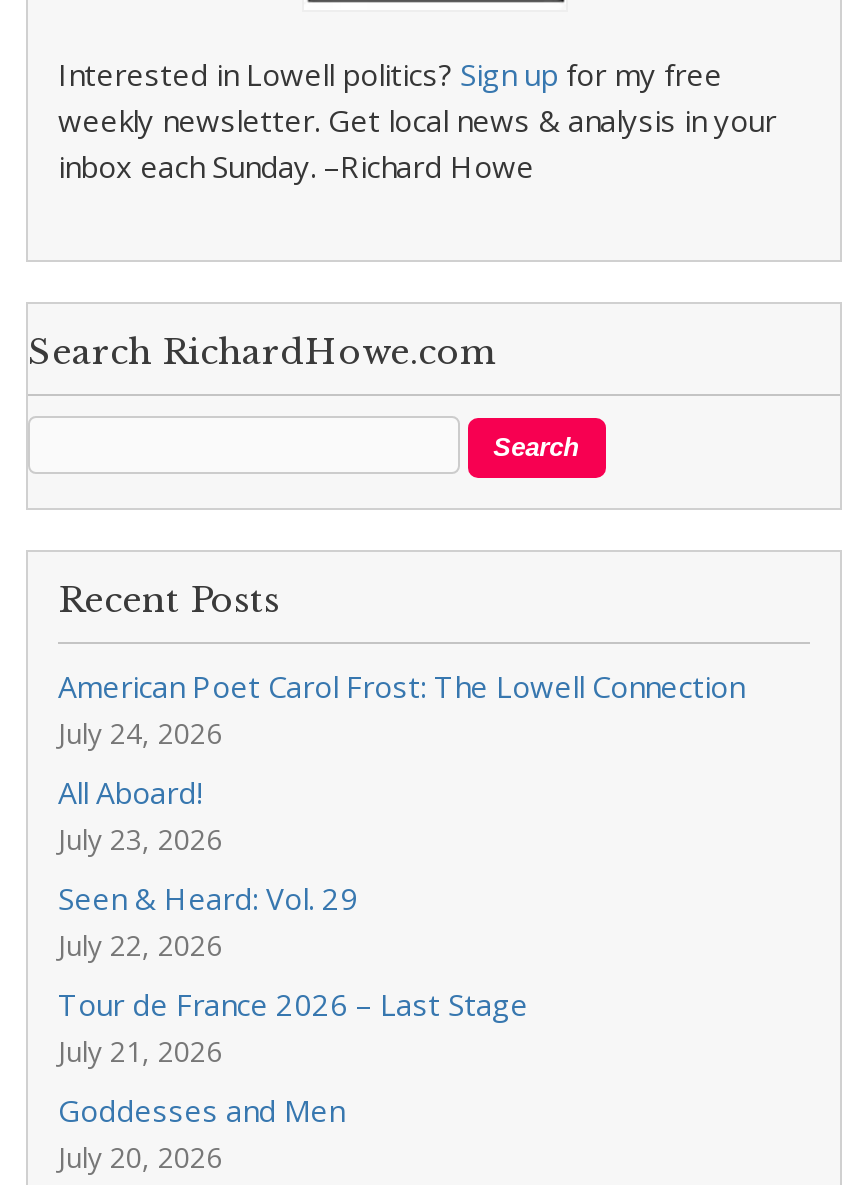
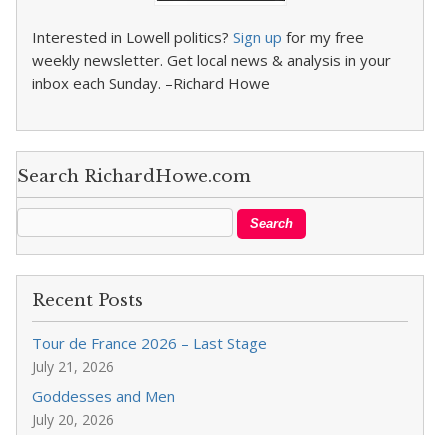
- American Poet Carol Frost: The Lowell Connection
- July 24, 2026
- All Aboard!
- July 23, 2026
- Seen & Heard: Vol. 29
- July 22, 2026
